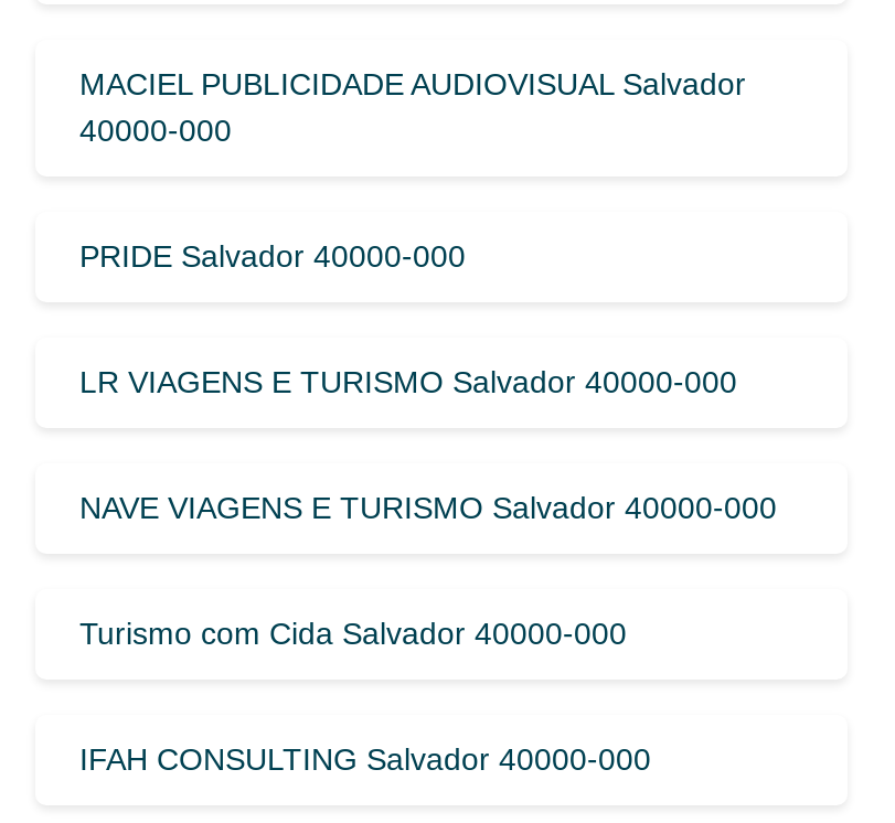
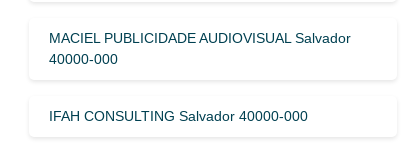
- PRIDE Salvador 40000-000

- LR VIAGENS E TURISMO Salvador 40000-000

- NAVE VIAGENS E TURISMO Salvador 40000-000

- Turismo com Cida Salvador 40000-000
